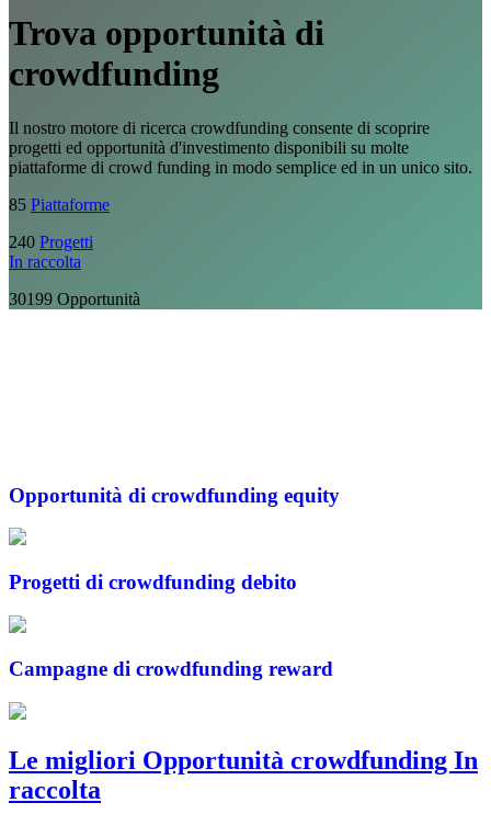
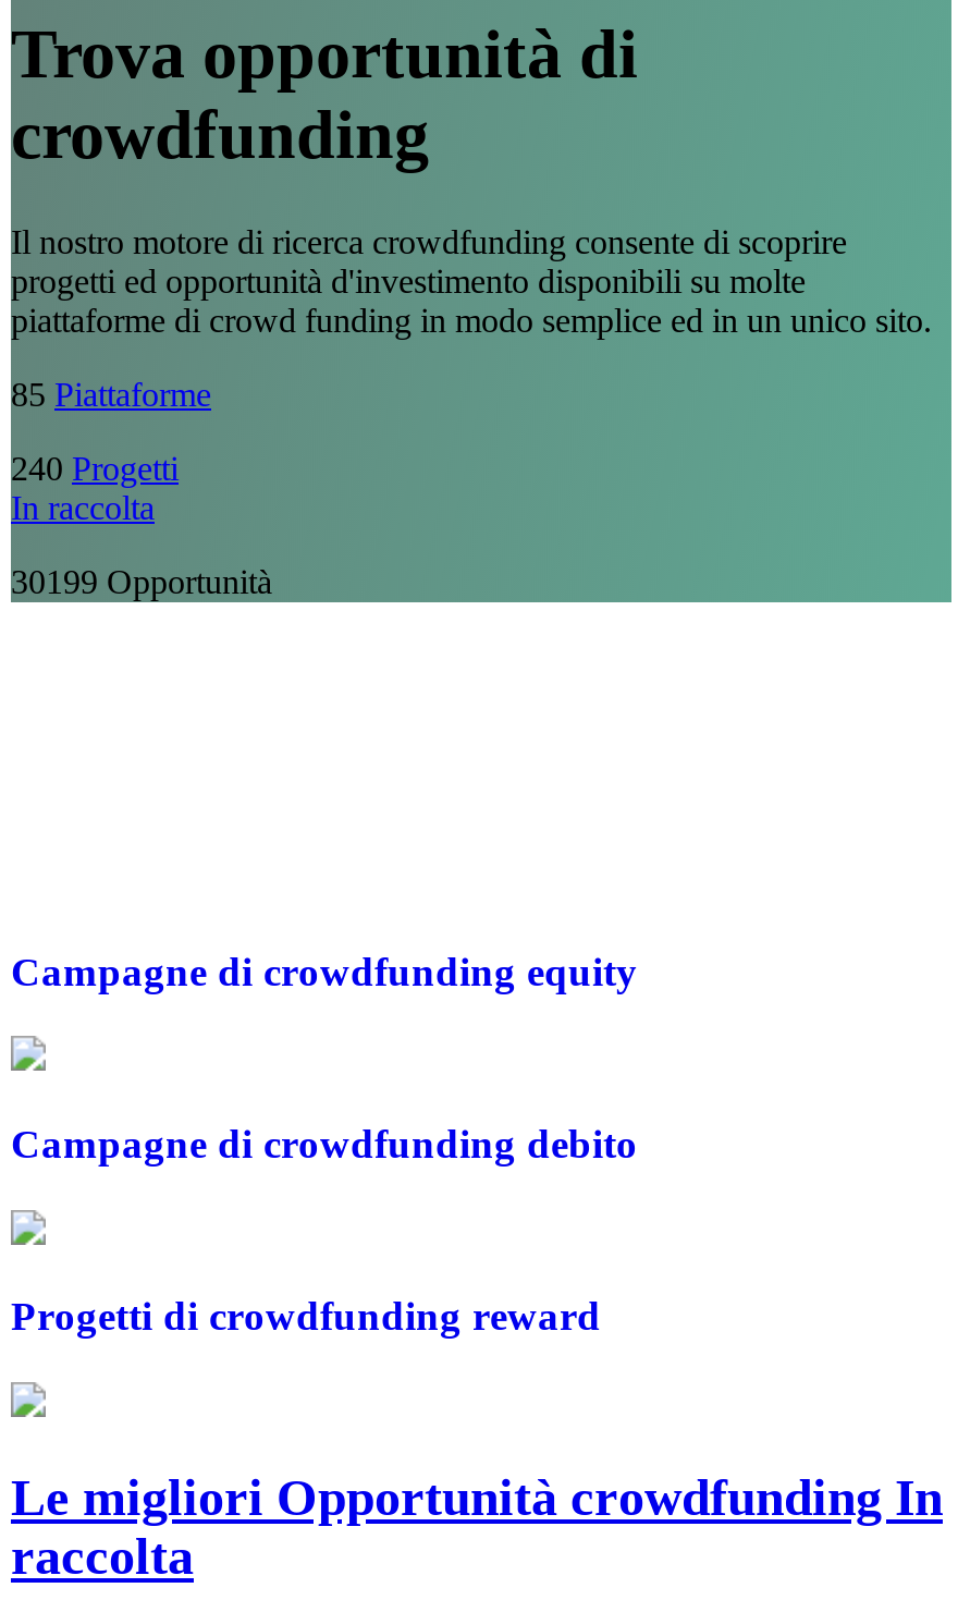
- Opportunità di crowdfunding equity
+ Campagne di crowdfunding equity

- Progetti di crowdfunding debito
+ Campagne di crowdfunding debito

- Campagne di crowdfunding reward
+ Progetti di crowdfunding reward
